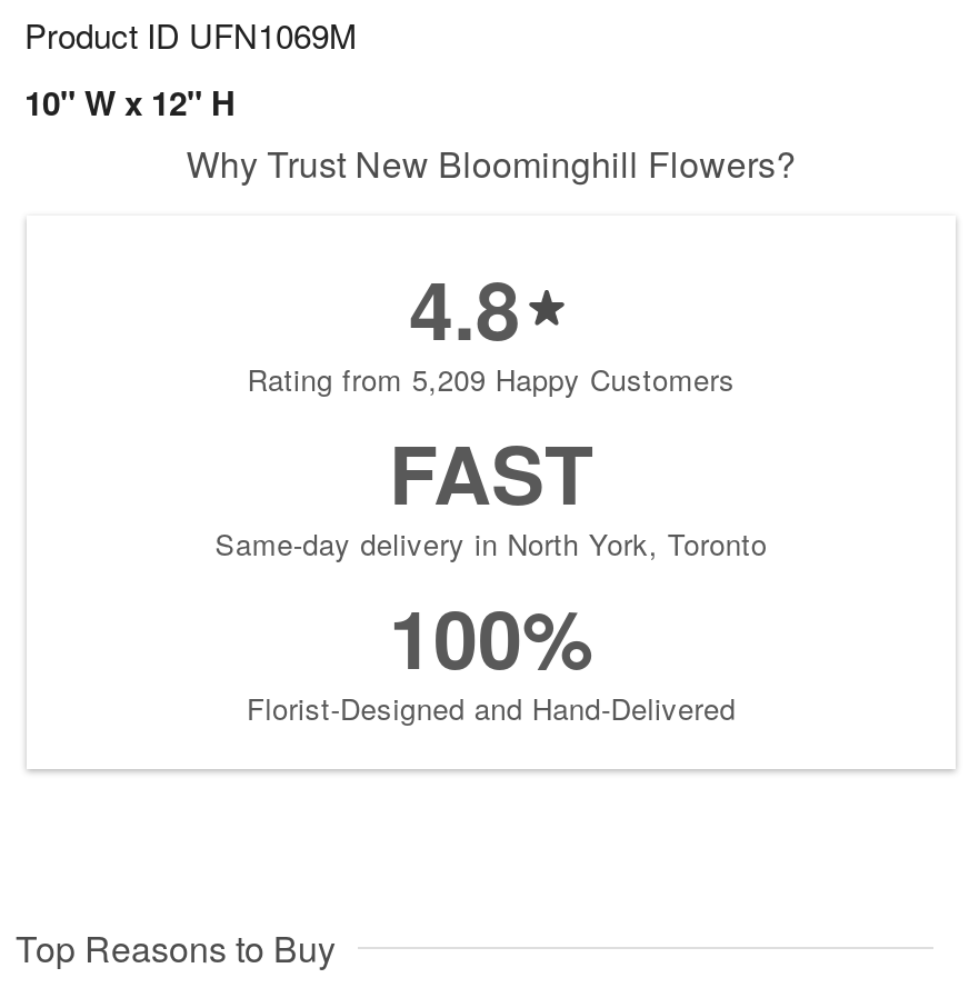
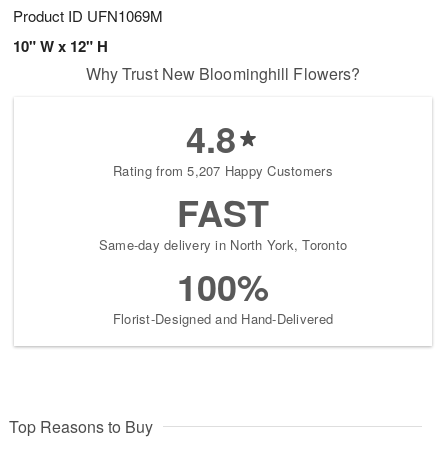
- Rating from 5,209 Happy Customers
+ Rating from 5,207 Happy Customers
